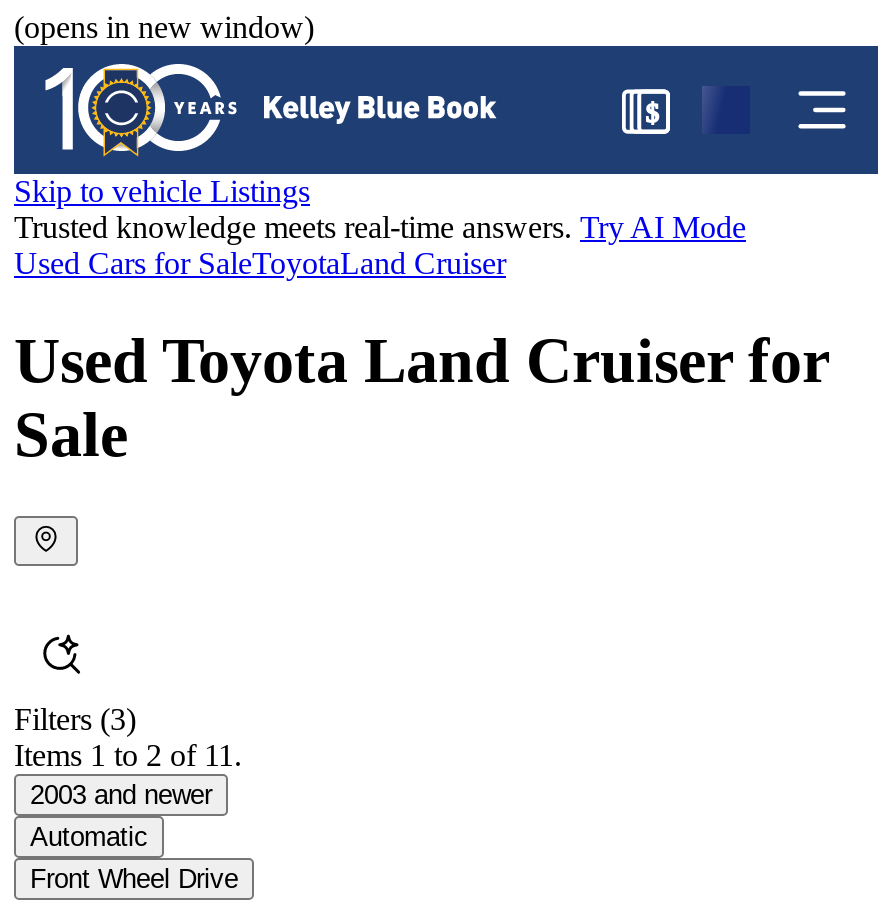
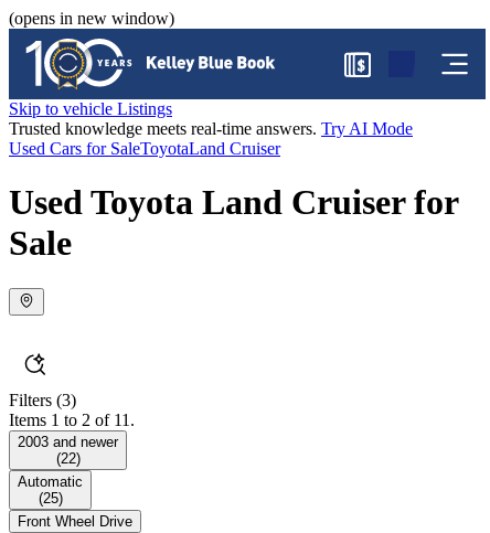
+ (22)

+ (25)
